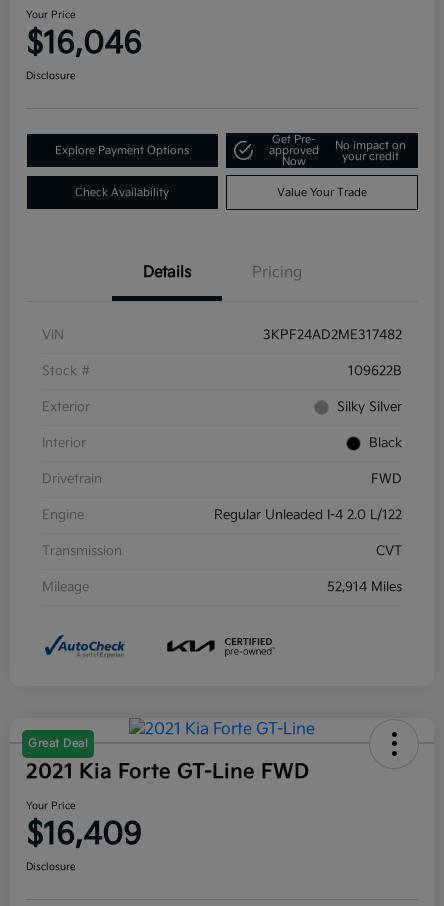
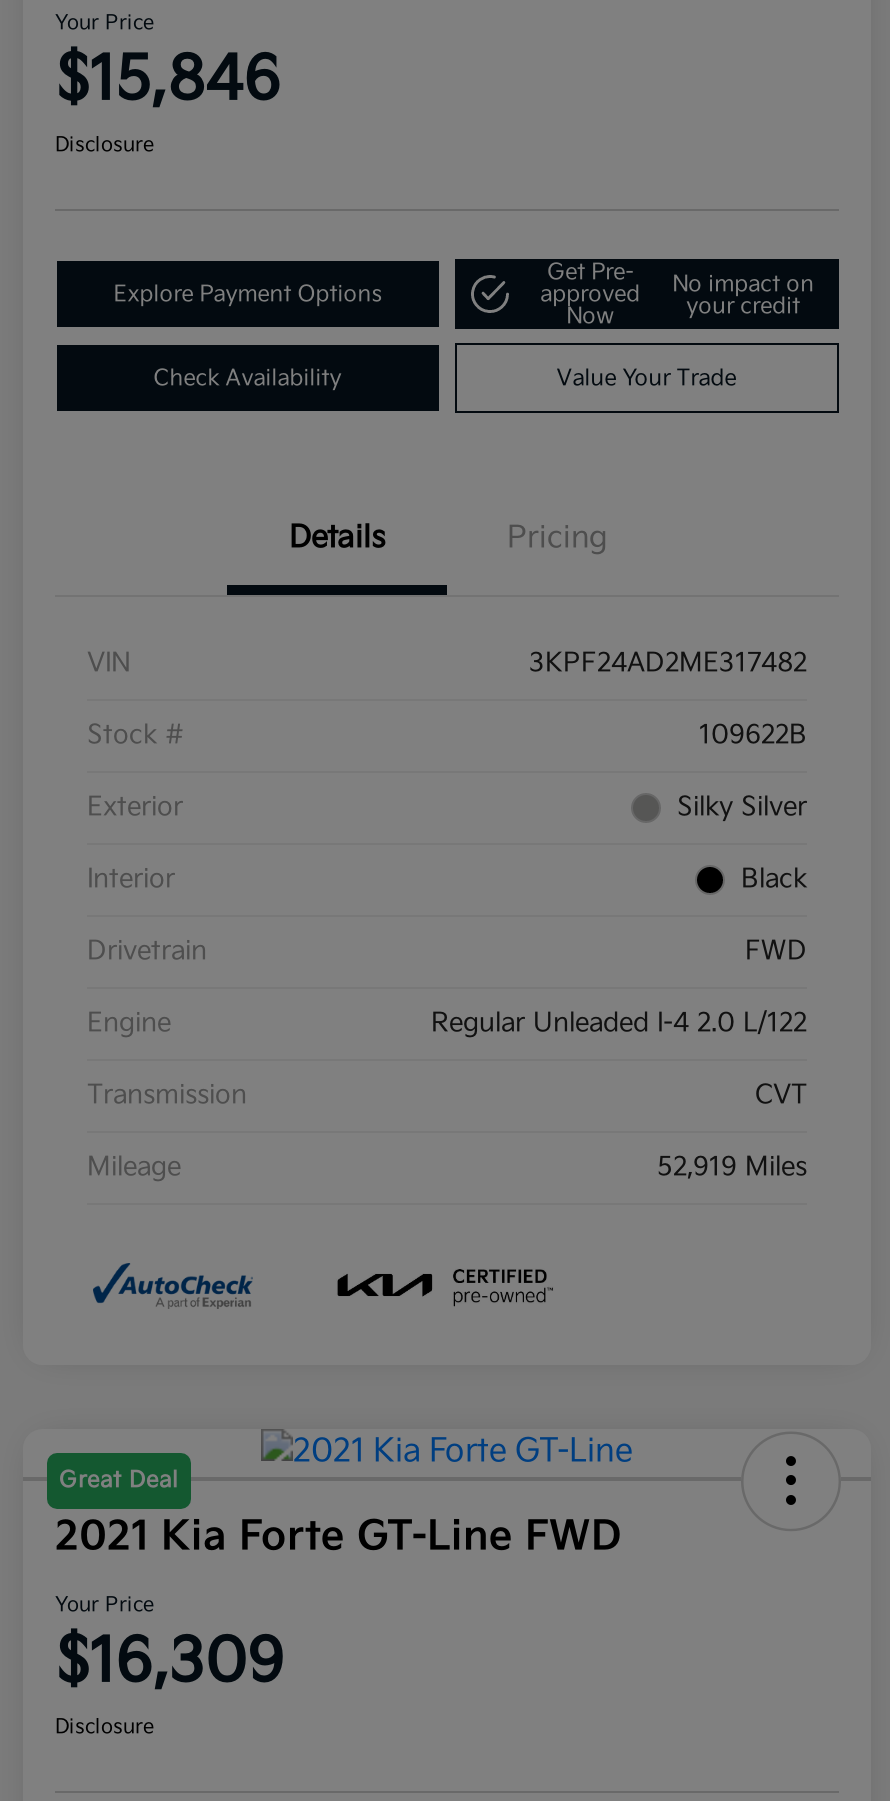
- $16,046
+ $15,846

- 52,914 Miles
+ 52,919 Miles

- $16,409
+ $16,309
